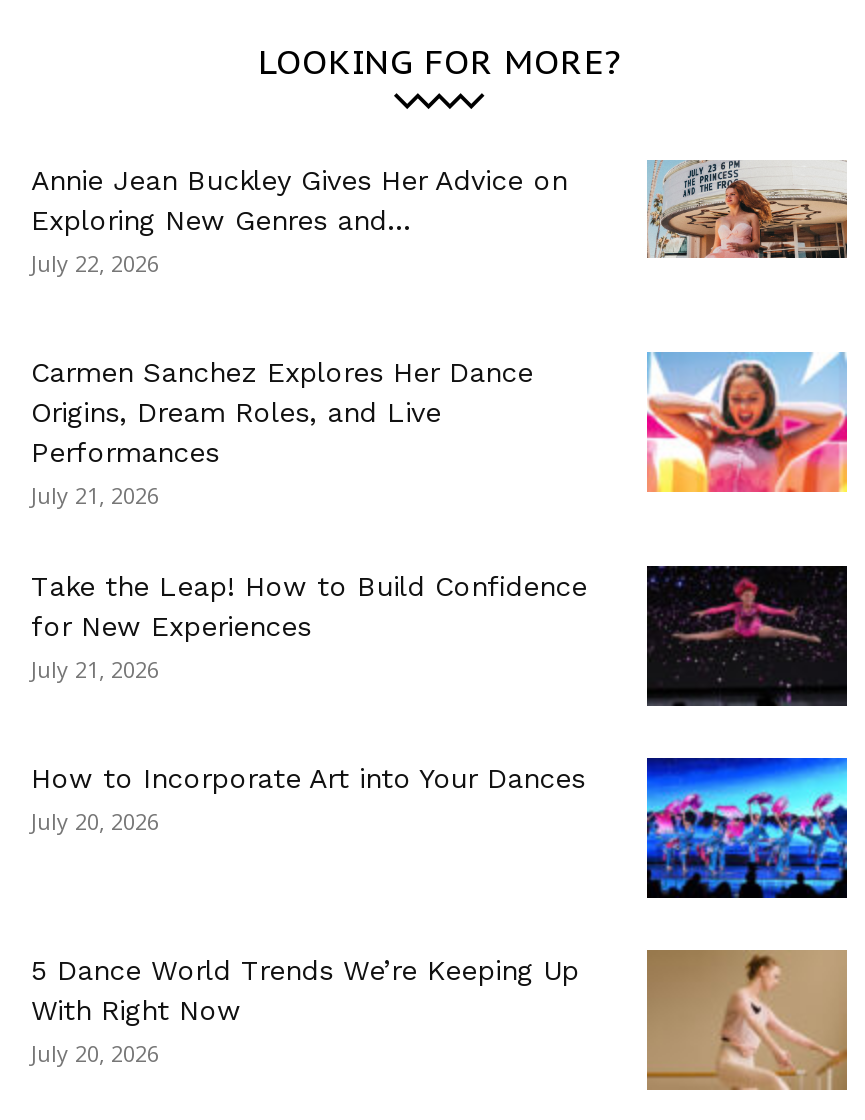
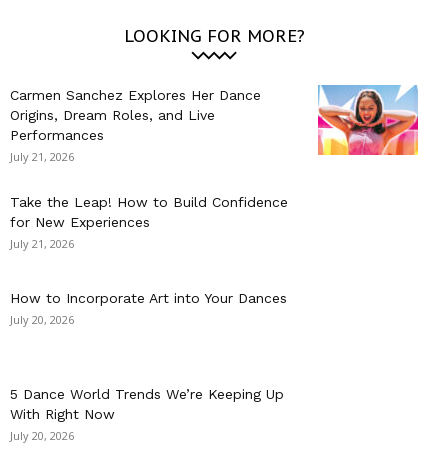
- [image]
- Annie Jean Buckley Gives Her Advice on
- Exploring New Genres and...
- July 22, 2026

- [image]

- [image]

- [image]
